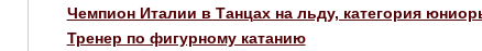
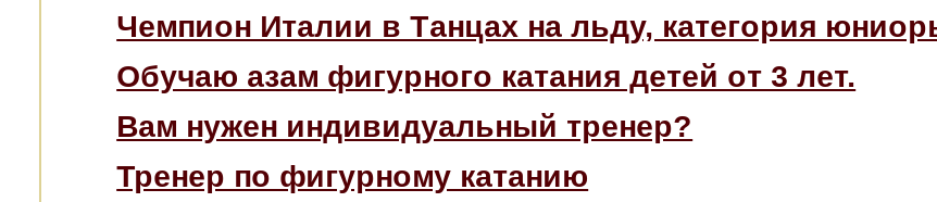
+ Обучаю азам фигурного катания детей от 3 лет.
+ Вам нужен индивидуальный тренер?
